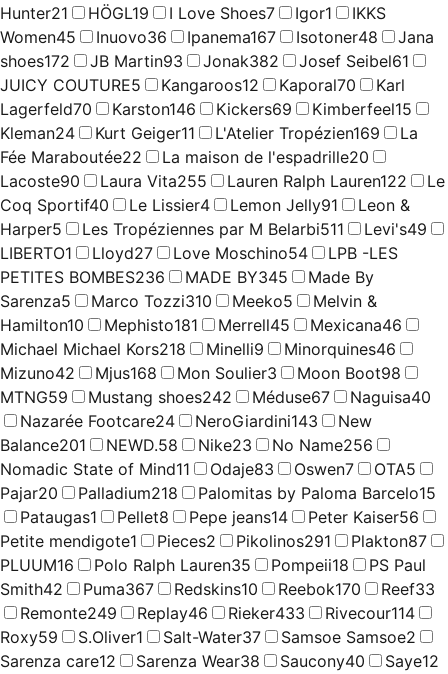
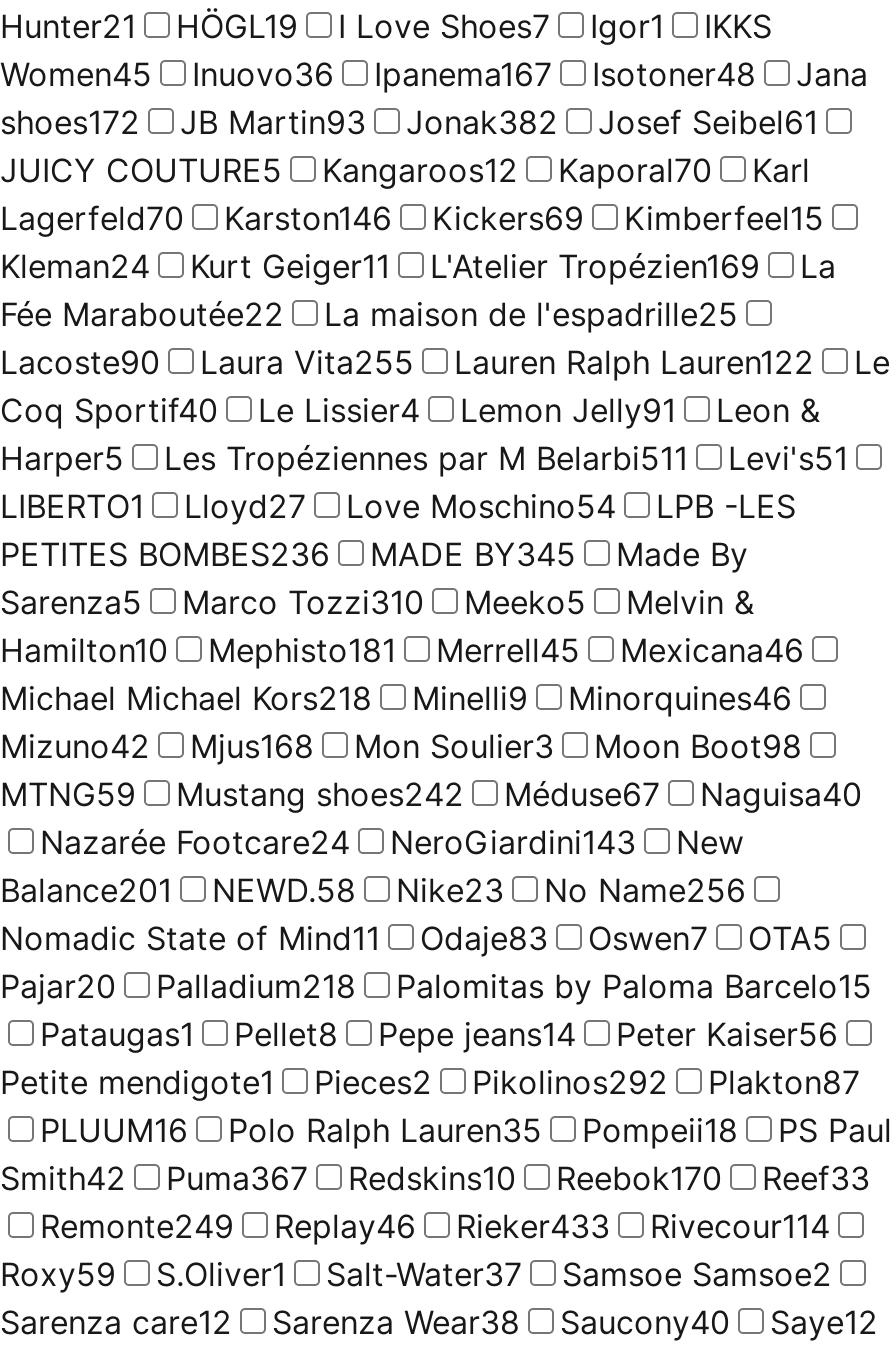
- La maison de l'espadrille20
+ La maison de l'espadrille25

- Harper5 Les Tropéziennes par M Belarbi511 Levi's49
+ Harper5 Les Tropéziennes par M Belarbi511 Levi's51

- Petite mendigote1 Pieces2 Pikolinos291 Plakton87
+ Petite mendigote1 Pieces2 Pikolinos292 Plakton87
